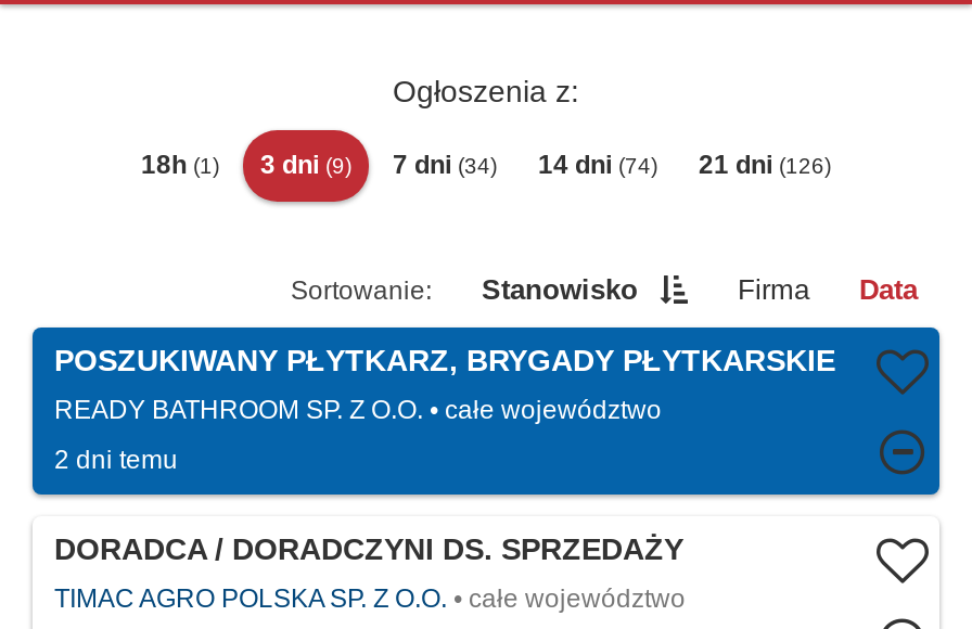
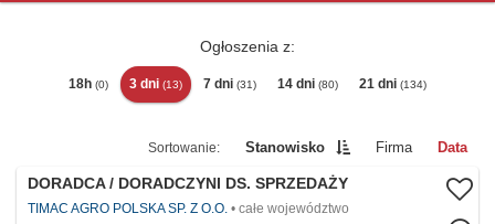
- 18h (1)
+ 18h (0)

- 3 dni (9)
+ 3 dni (13)

- 7 dni (34)
+ 7 dni (31)

- 14 dni (74)
+ 14 dni (80)

- 21 dni (126)
+ 21 dni (134)

- [image]
- POSZUKIWANY PŁYTKARZ, BRYGADY PŁYTKARSKIE
- READY BATHROOM SP. Z O.O.
- całe województwo
- 2 dni temu
